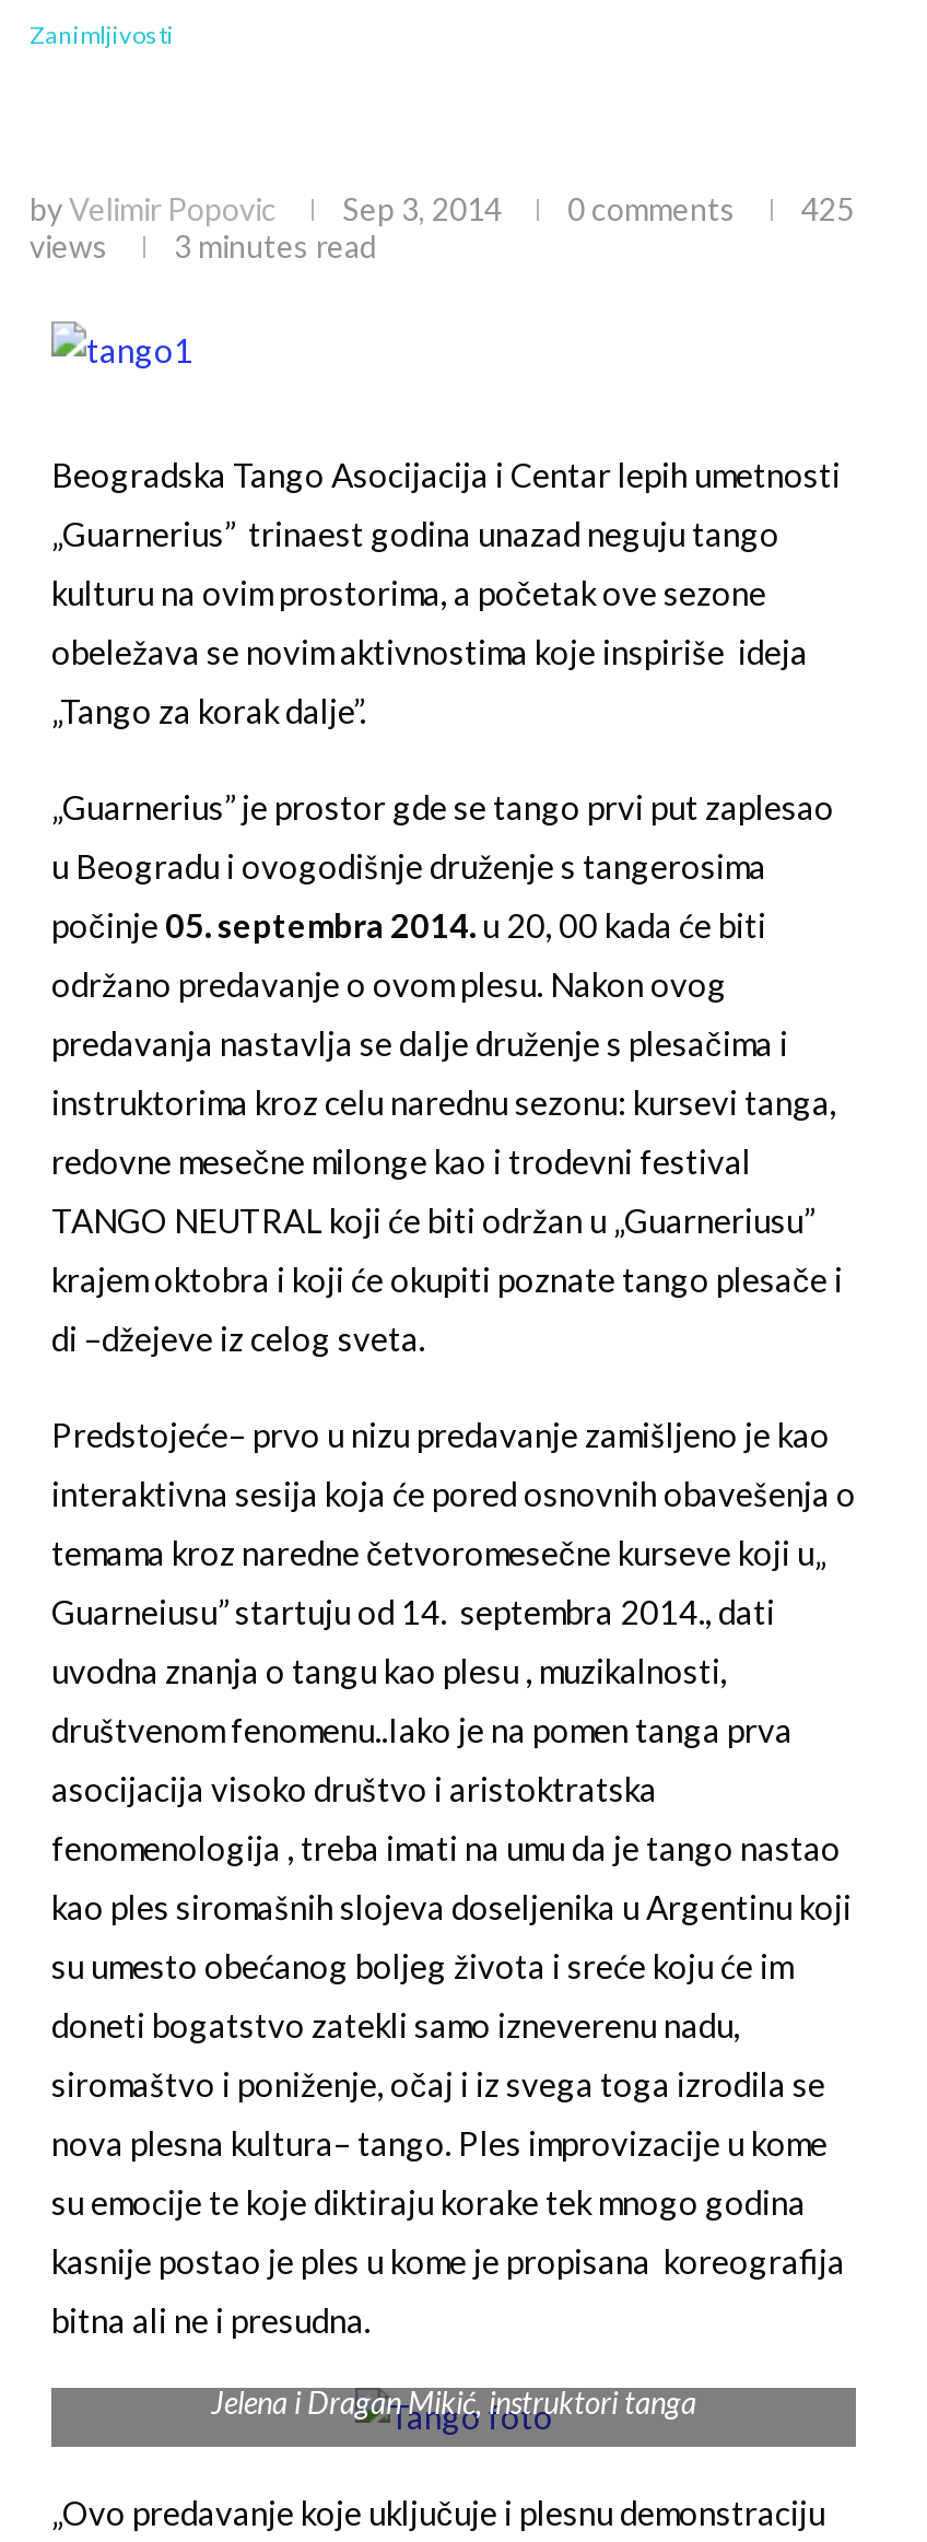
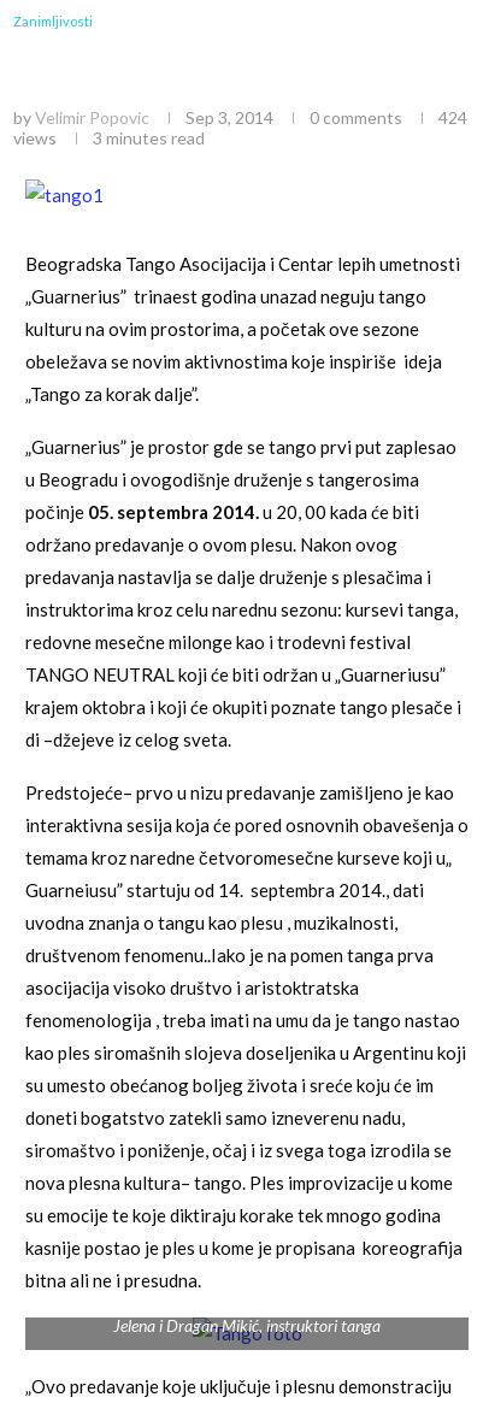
- 425
+ 424
